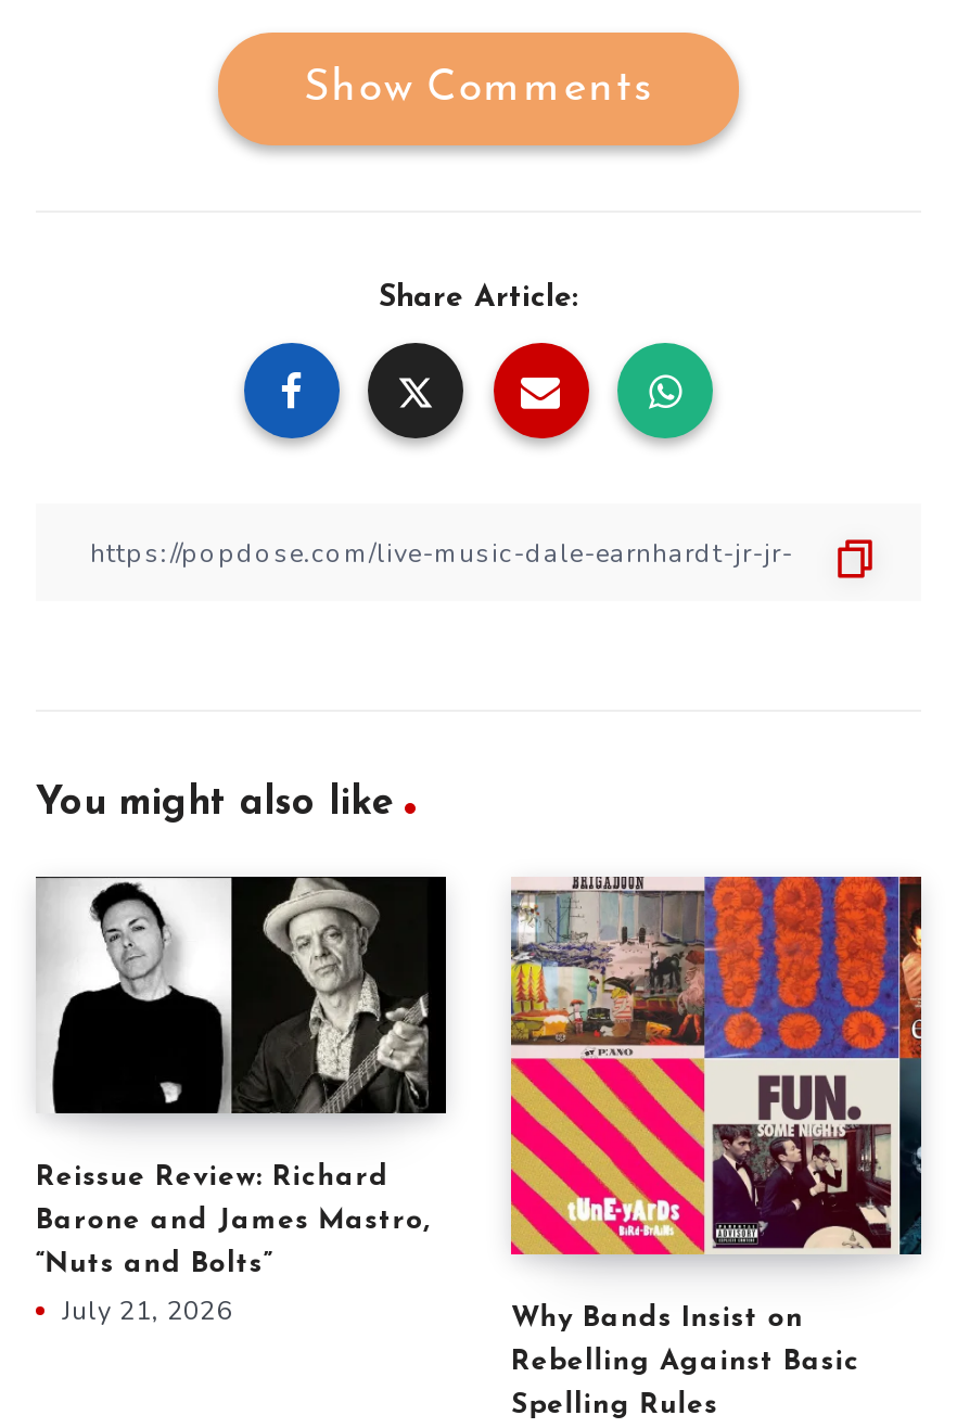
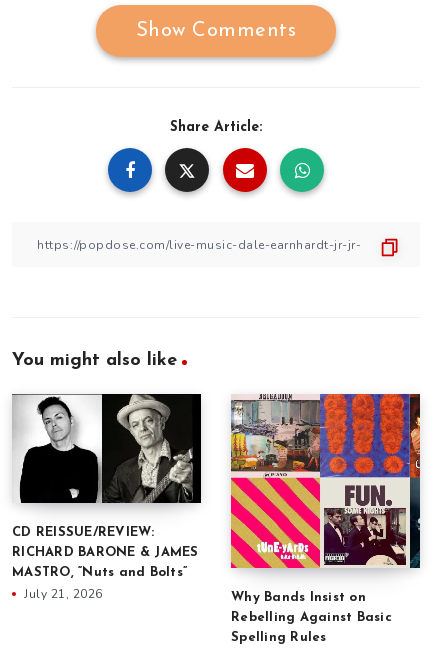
- Reissue Review: Richard
+ CD REISSUE/REVIEW:

- Barone and James Mastro,
+ RICHARD BARONE & JAMES

- “Nuts and Bolts”
+ MASTRO, “Nuts and Bolts”
